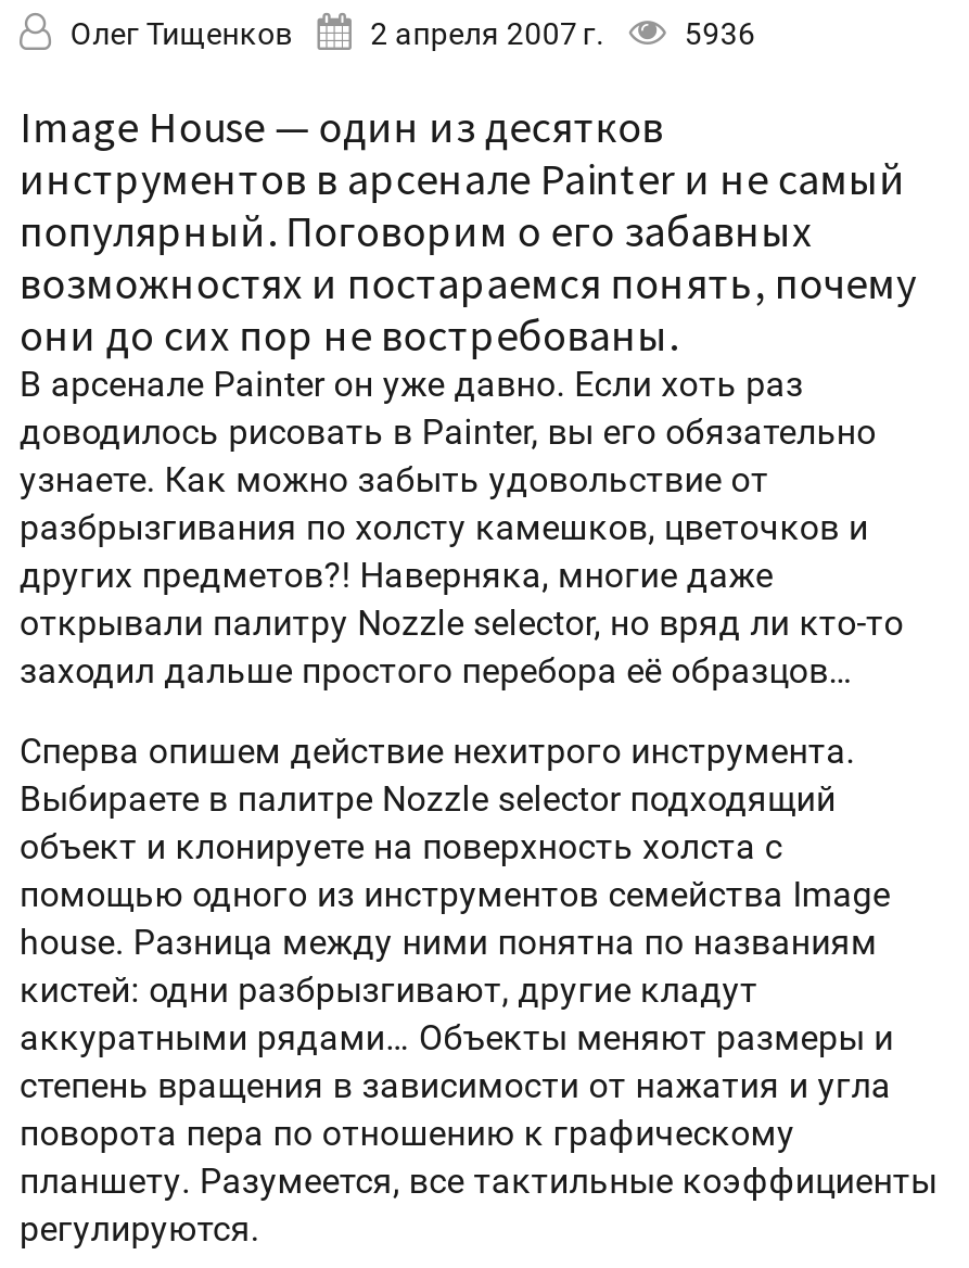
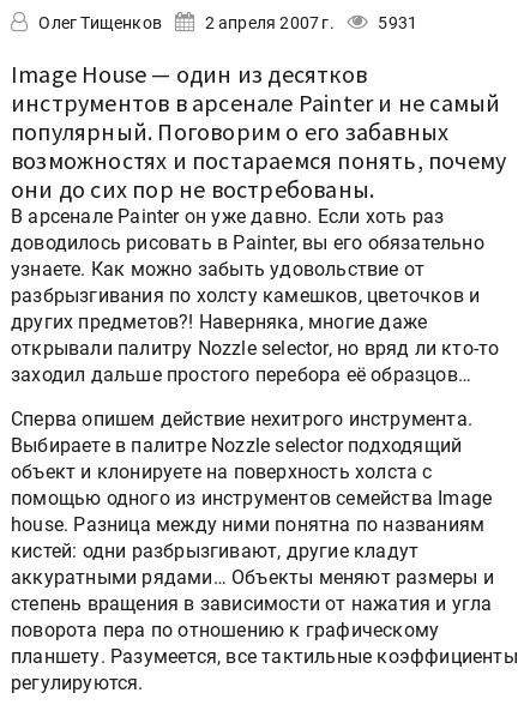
- 5936
+ 5931
